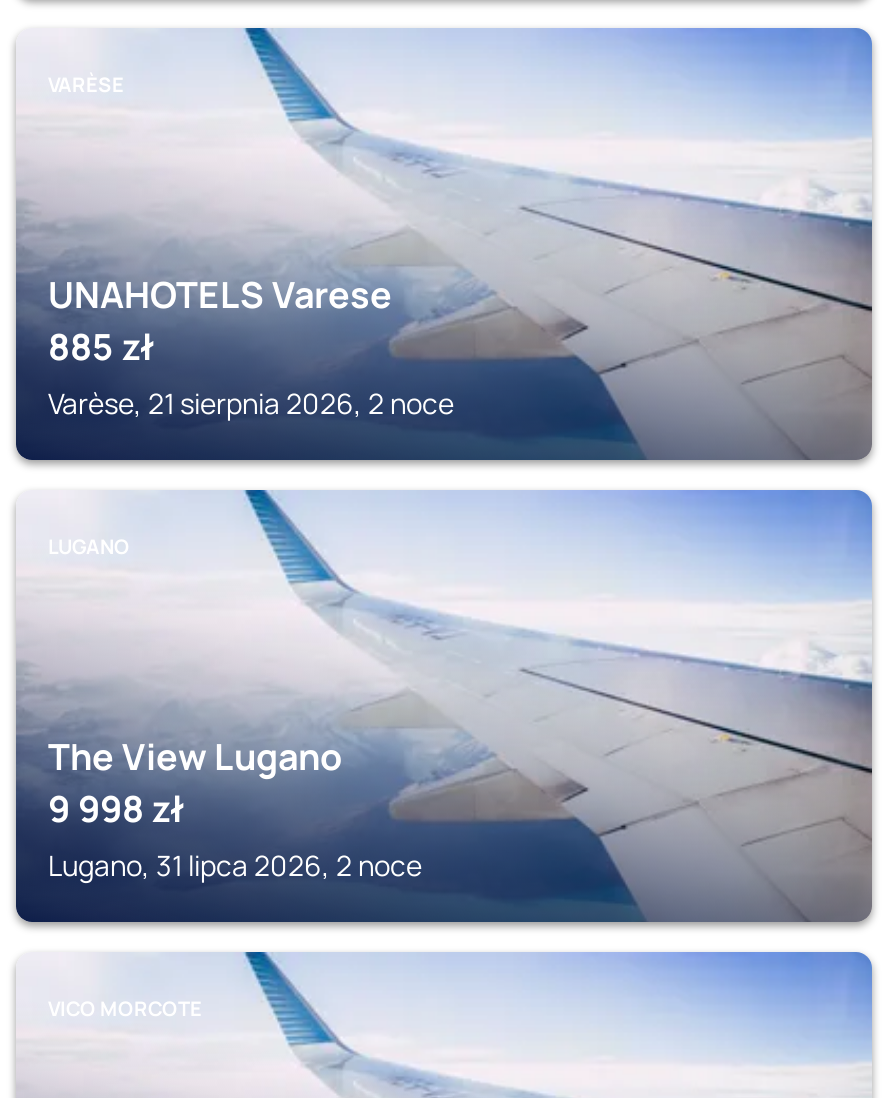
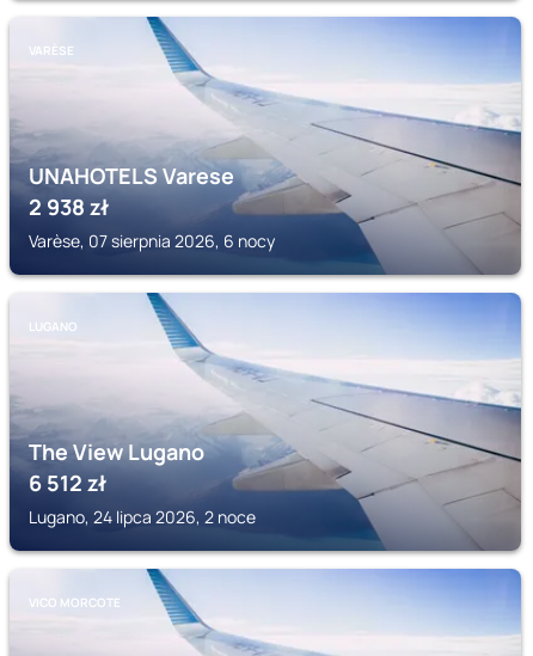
- 885 zł
+ 2 938 zł

- Varèse, 21 sierpnia 2026, 2 noce
+ Varèse, 07 sierpnia 2026, 6 nocy

- 9 998 zł
+ 6 512 zł

- Lugano, 31 lipca 2026, 2 noce
+ Lugano, 24 lipca 2026, 2 noce
